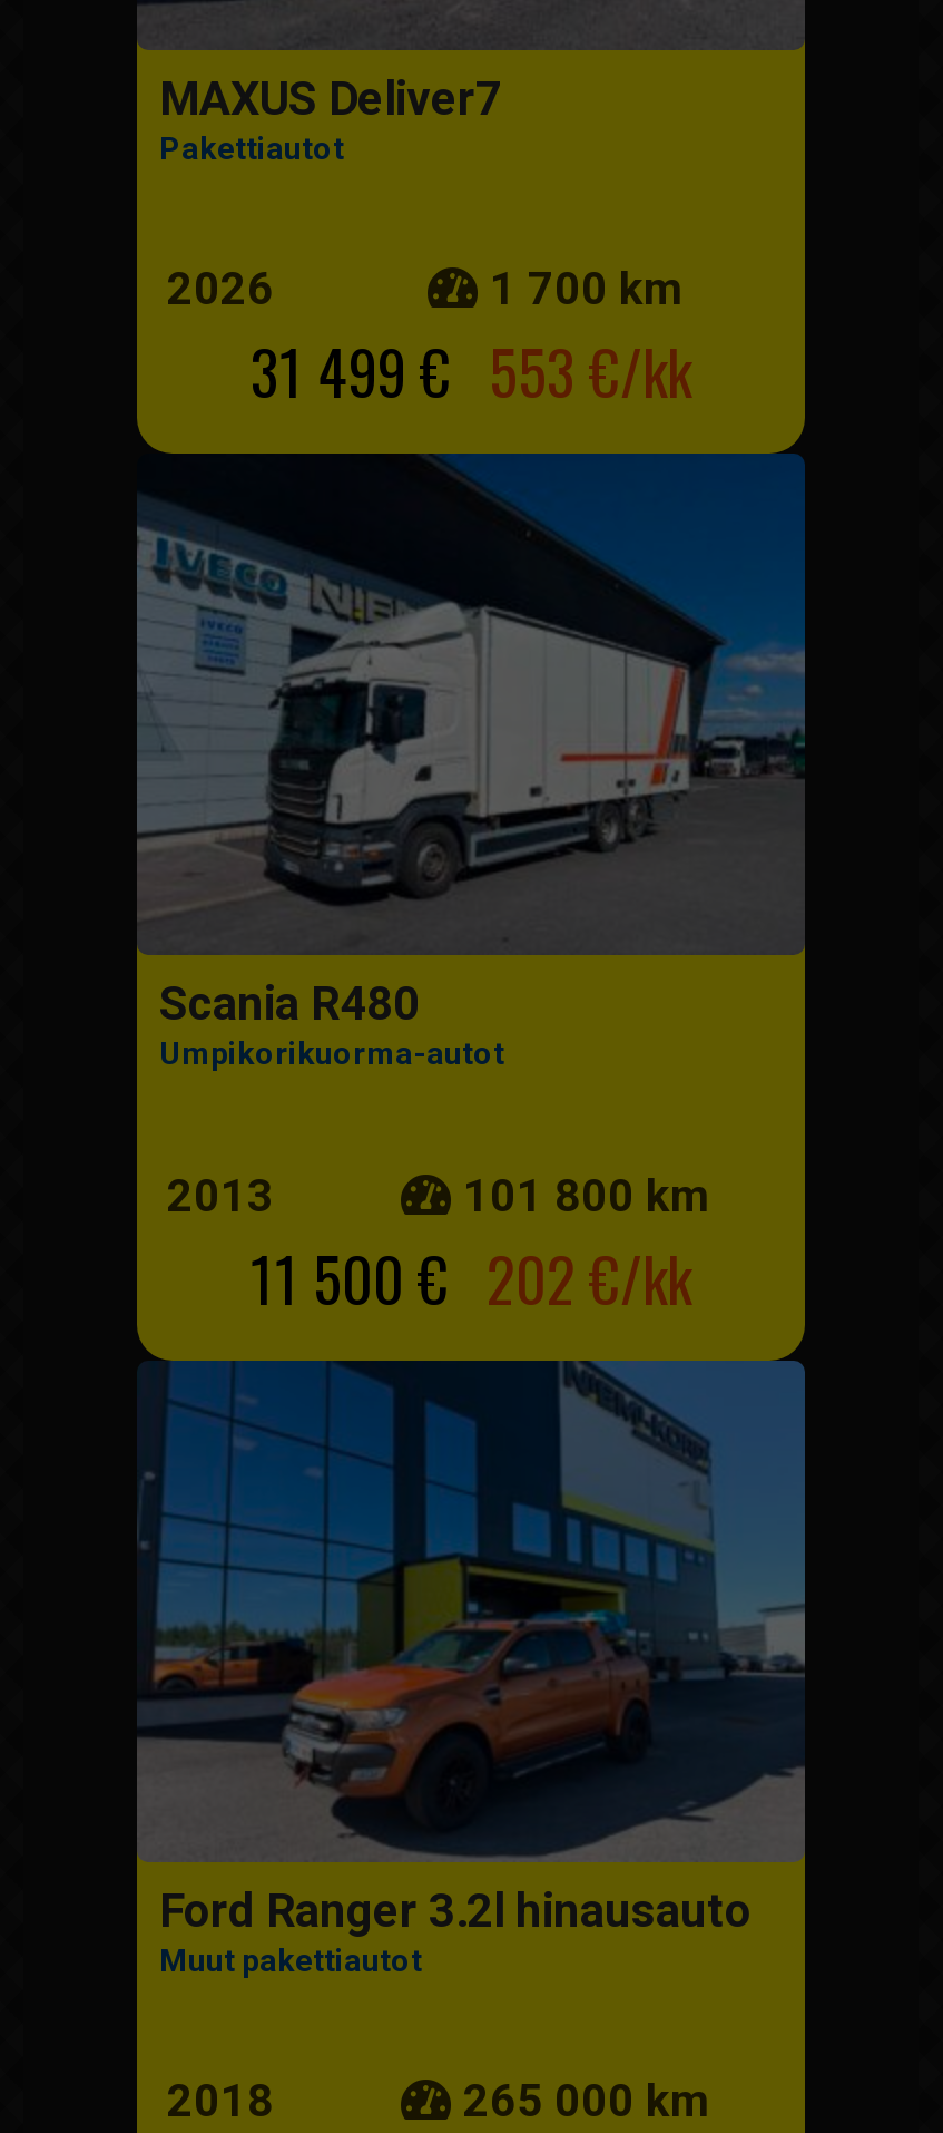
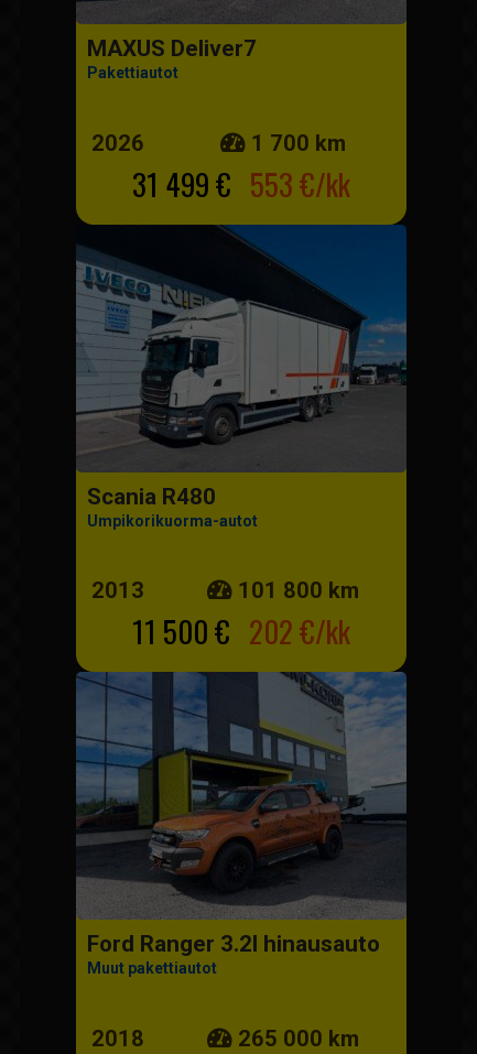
- [image]
+ [image]
